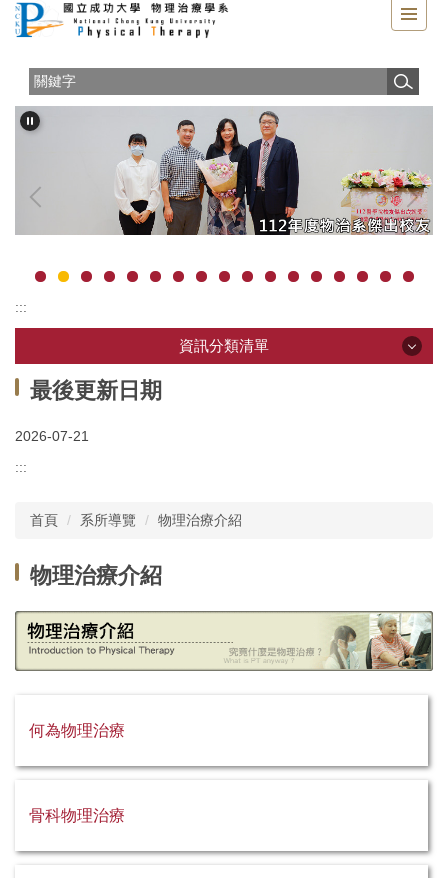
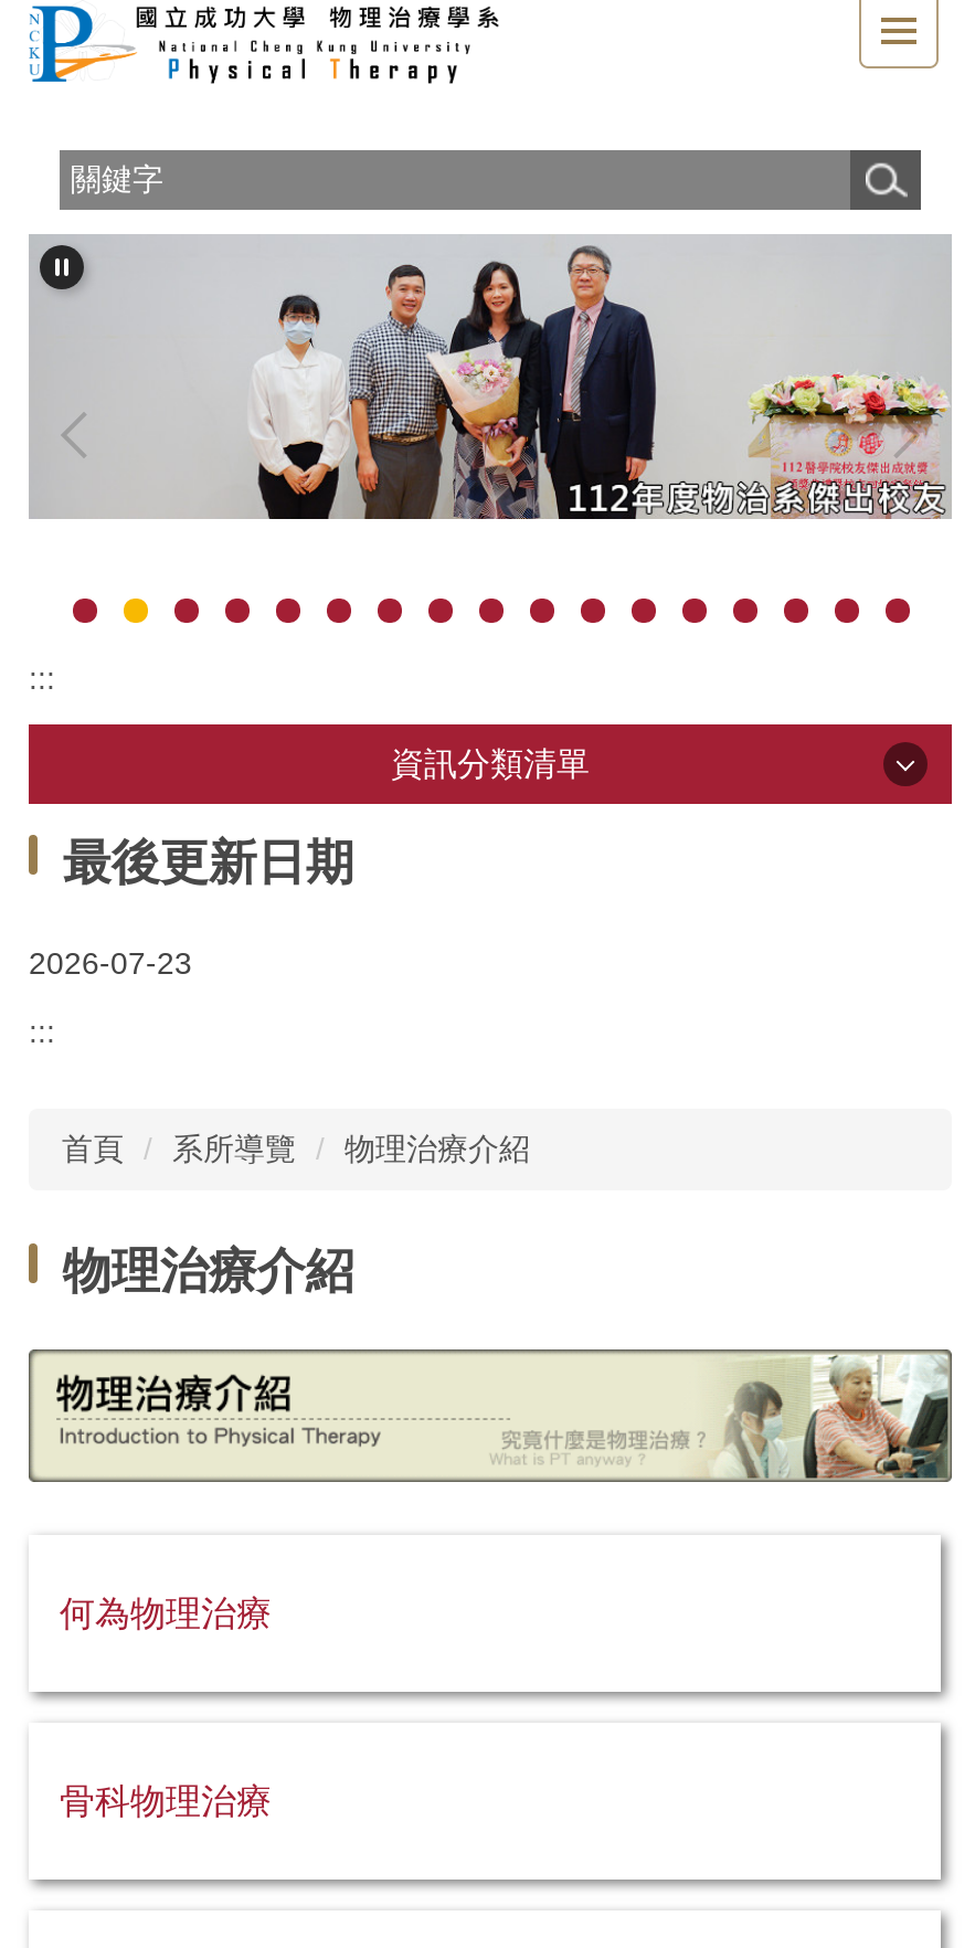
- 2026-07-21
+ 2026-07-23
